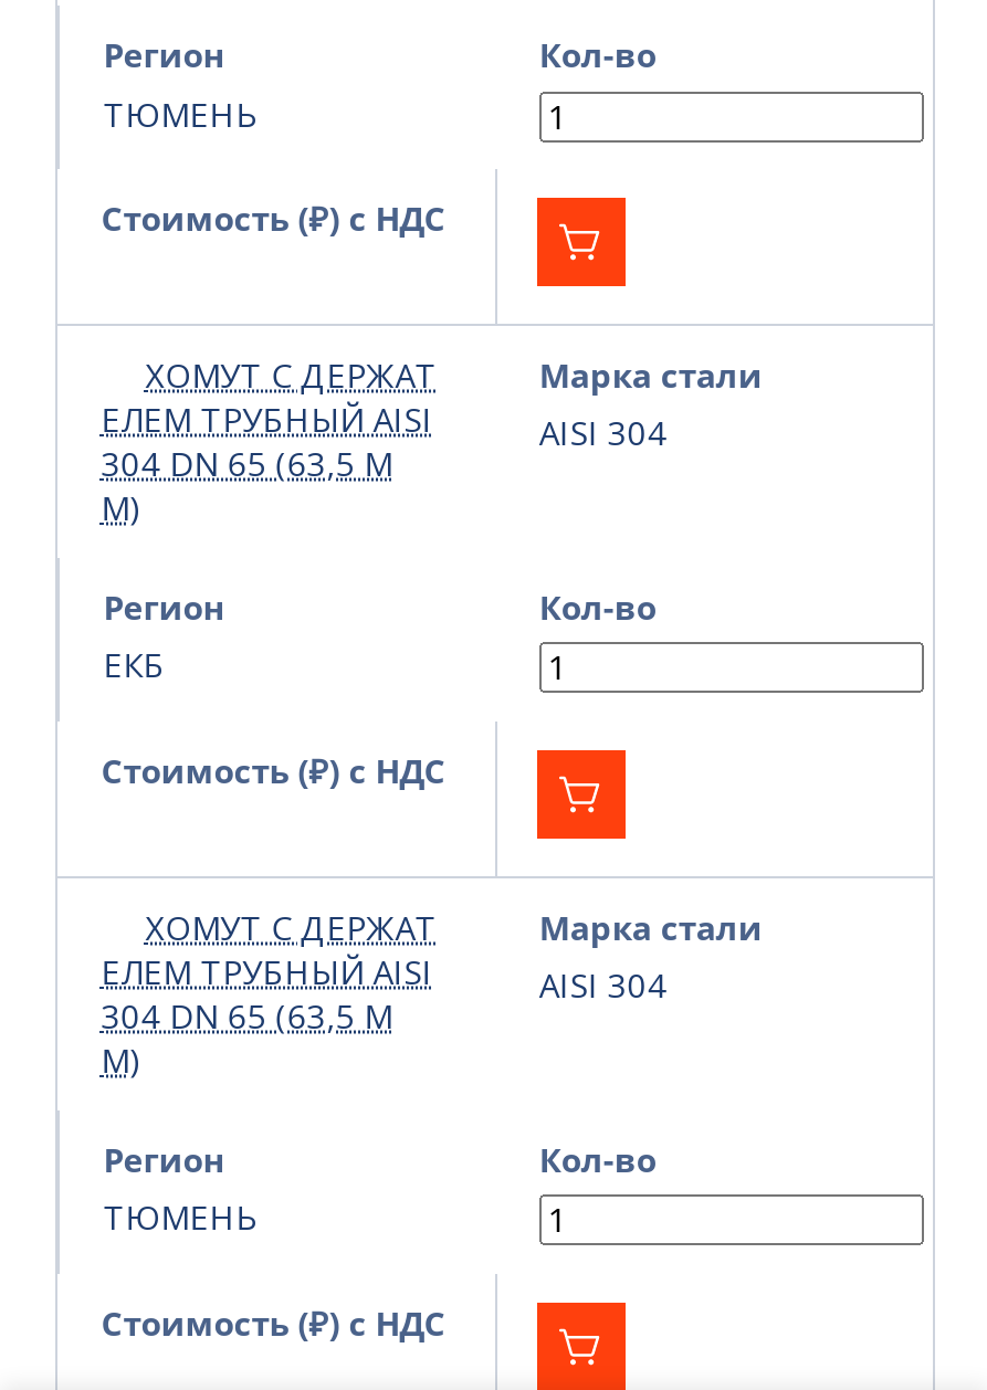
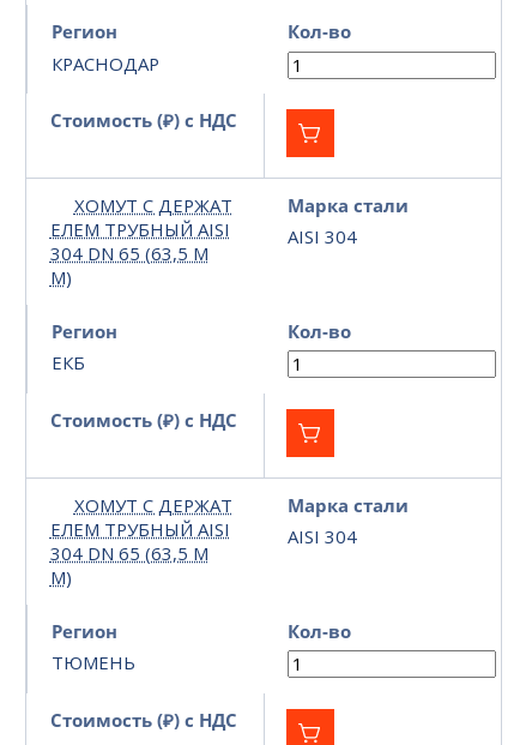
- ТЮМЕНЬ
+ КРАСНОДАР
